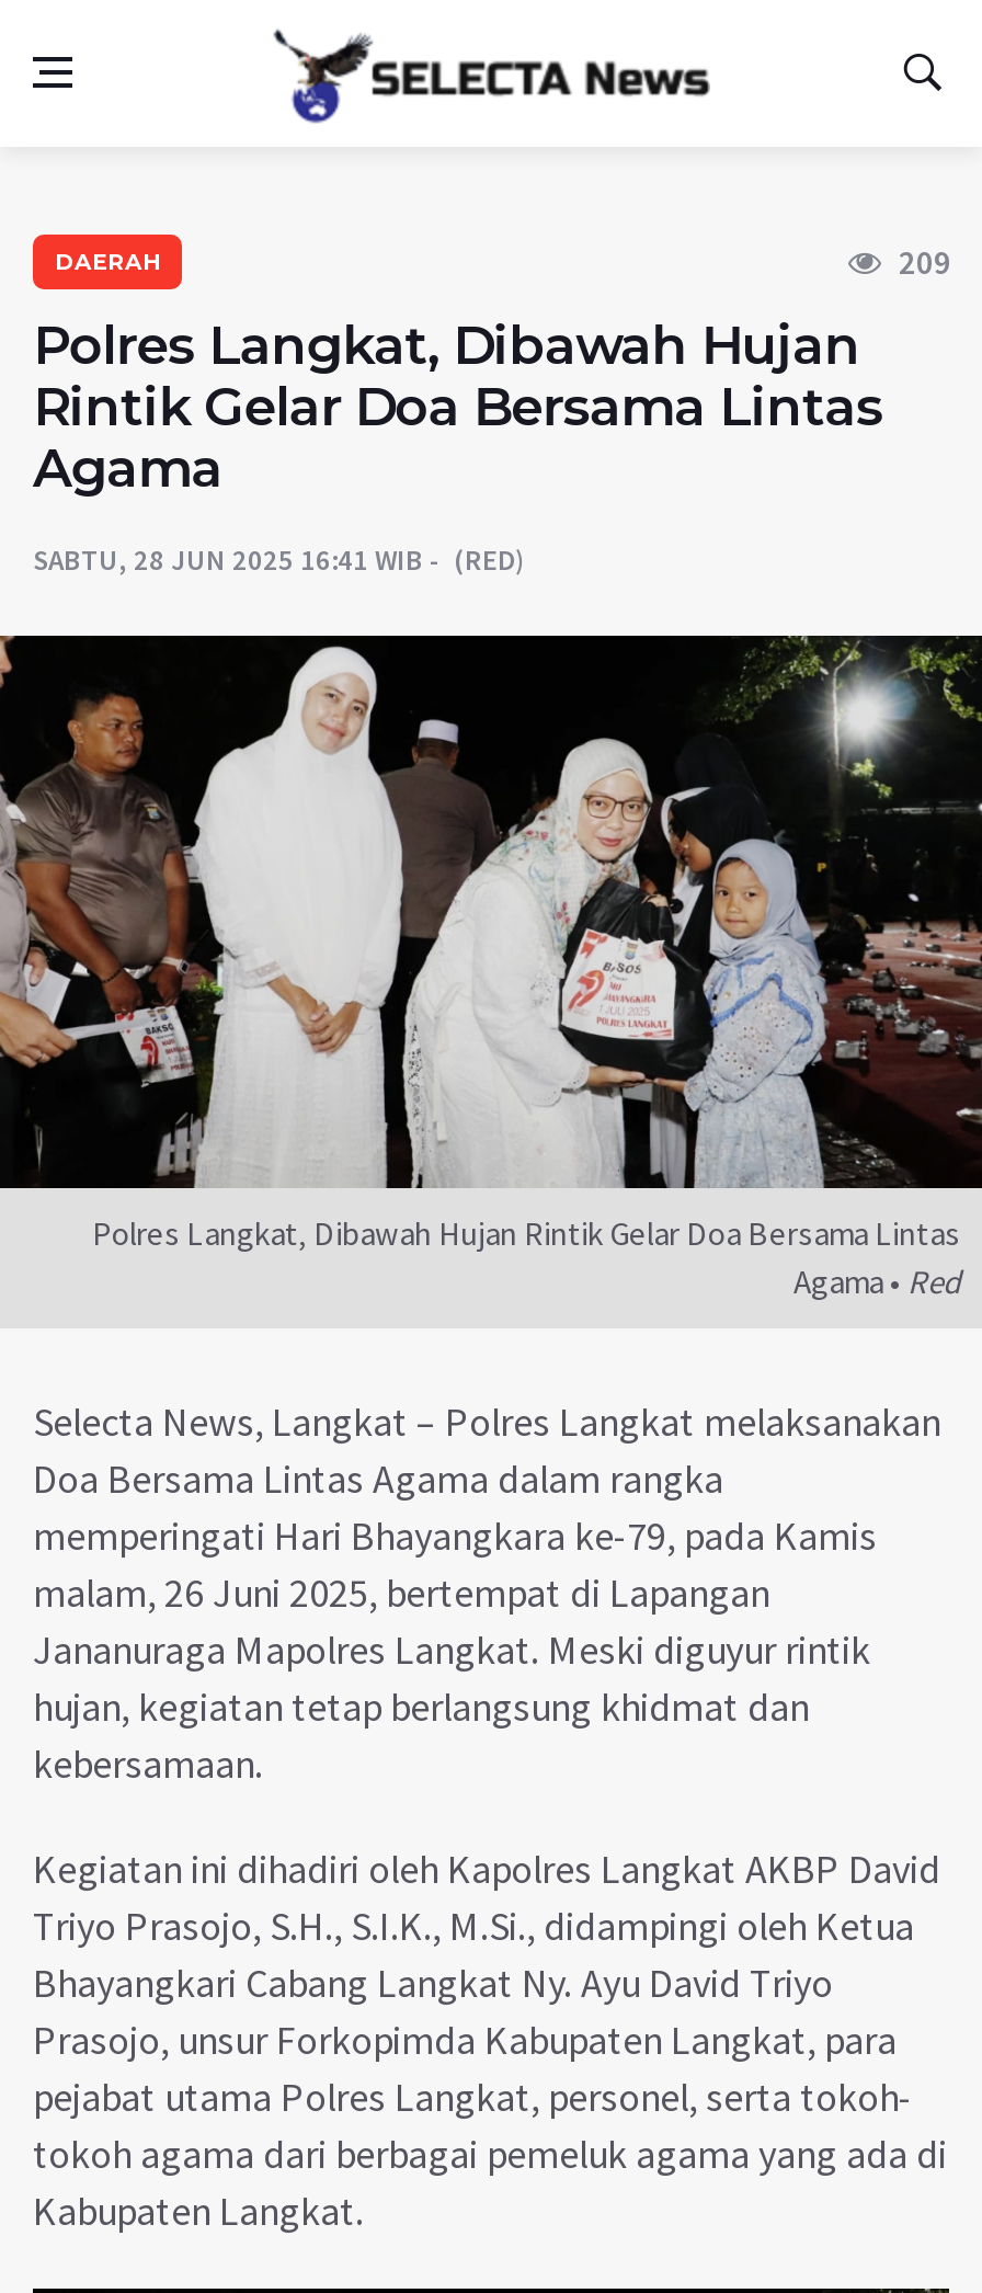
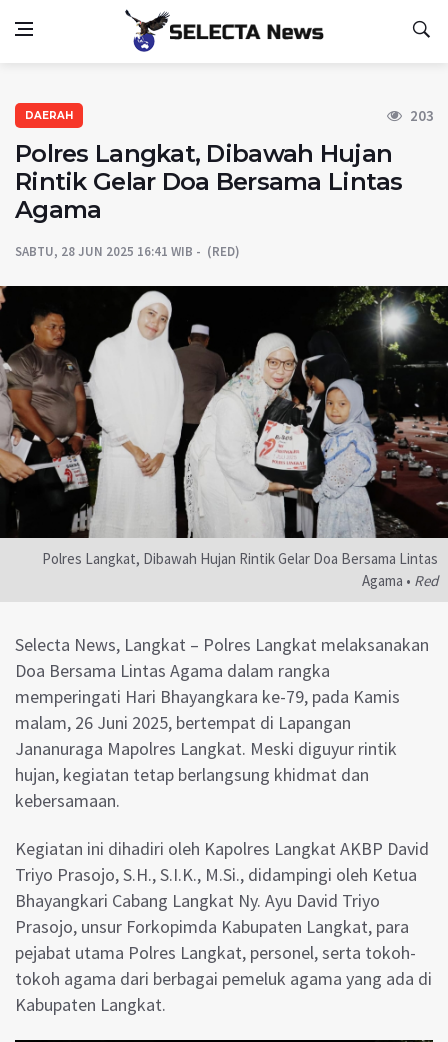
- 209
+ 203
